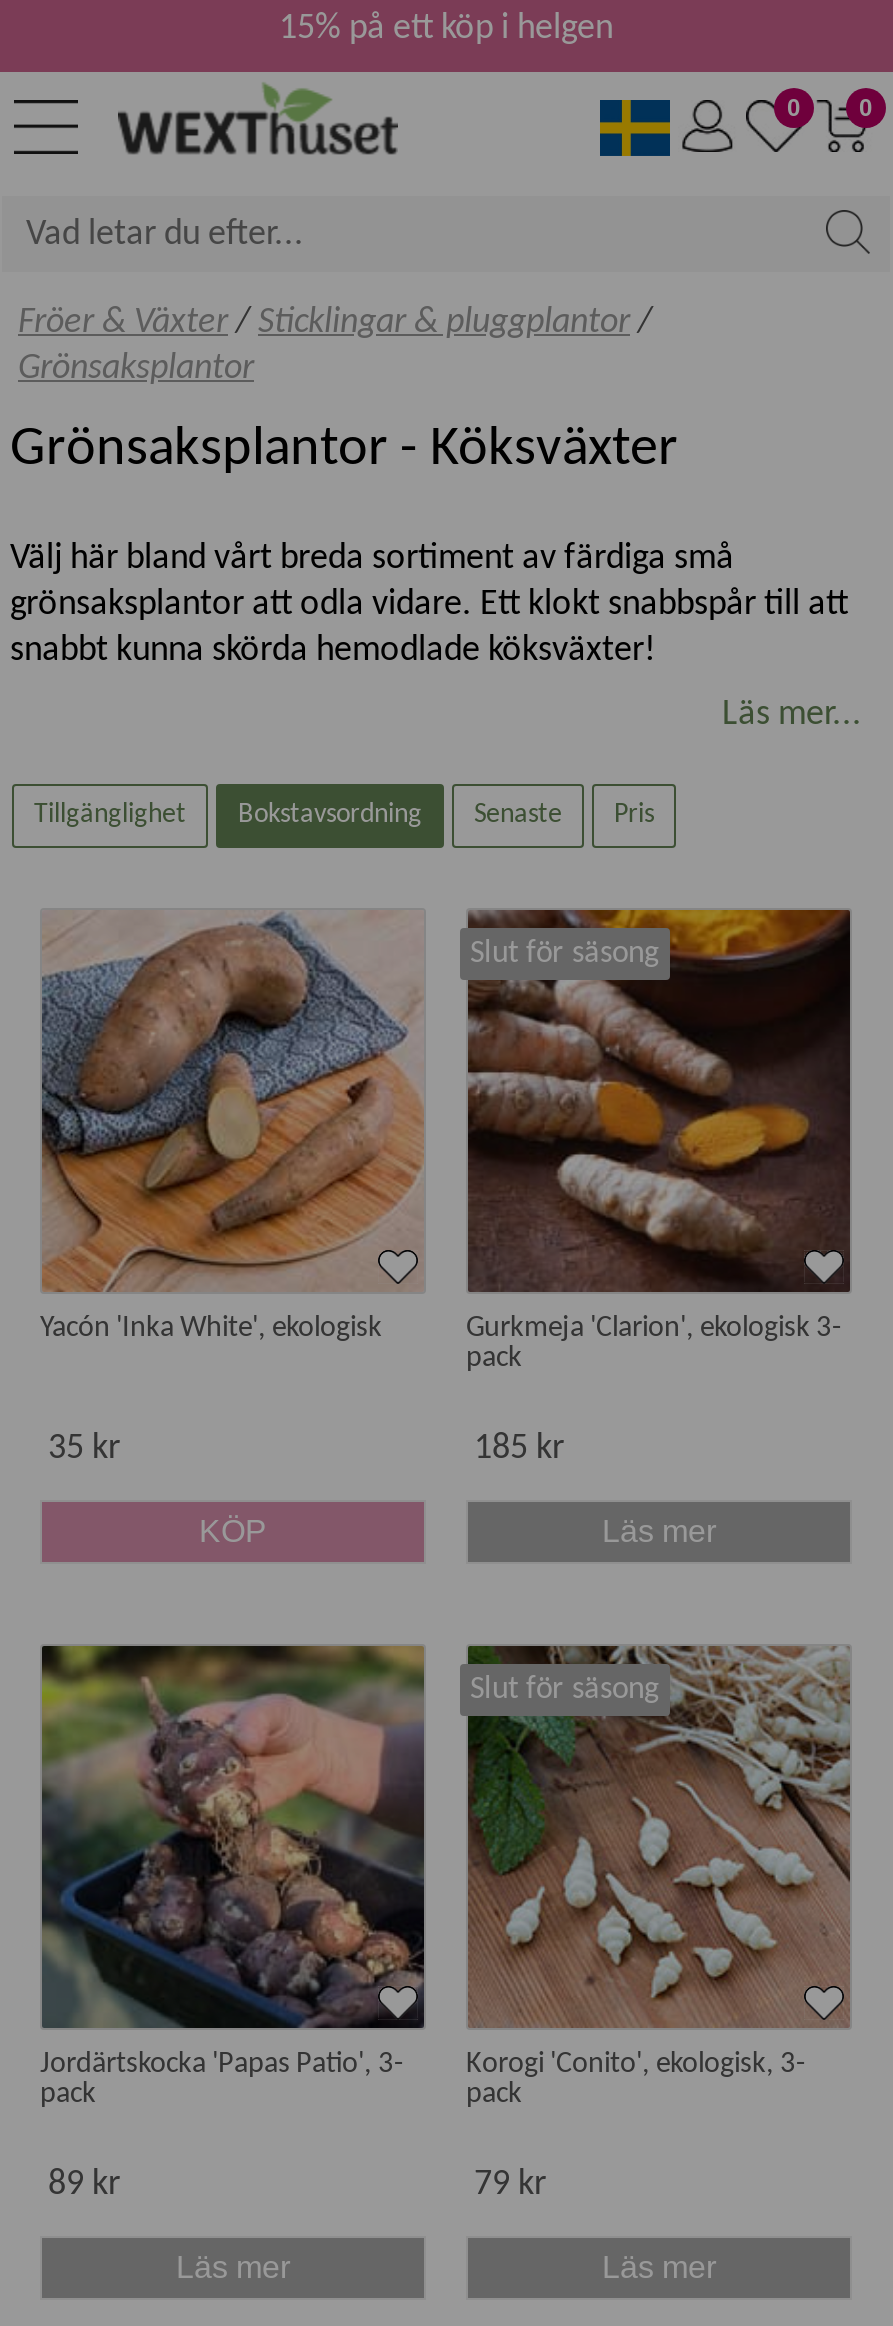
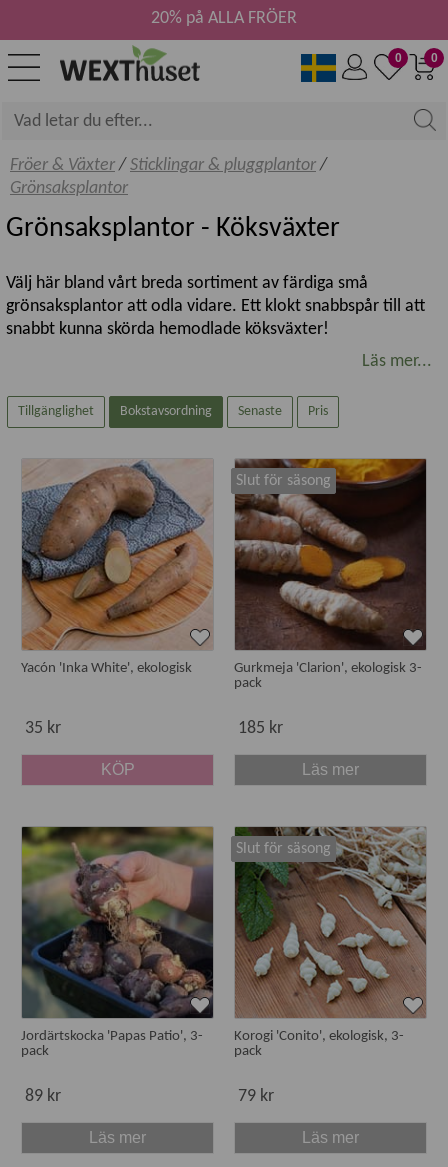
- 15% på ett köp i helgen
+ 20% på ALLA FRÖER
